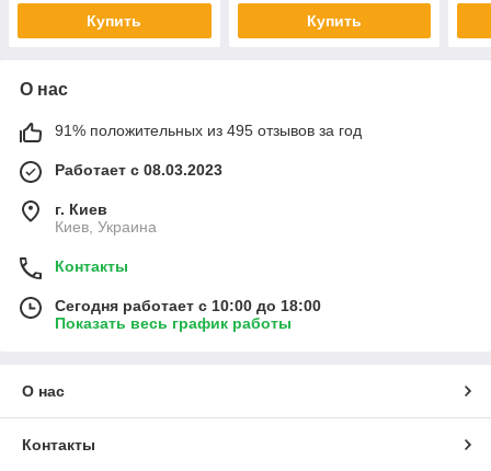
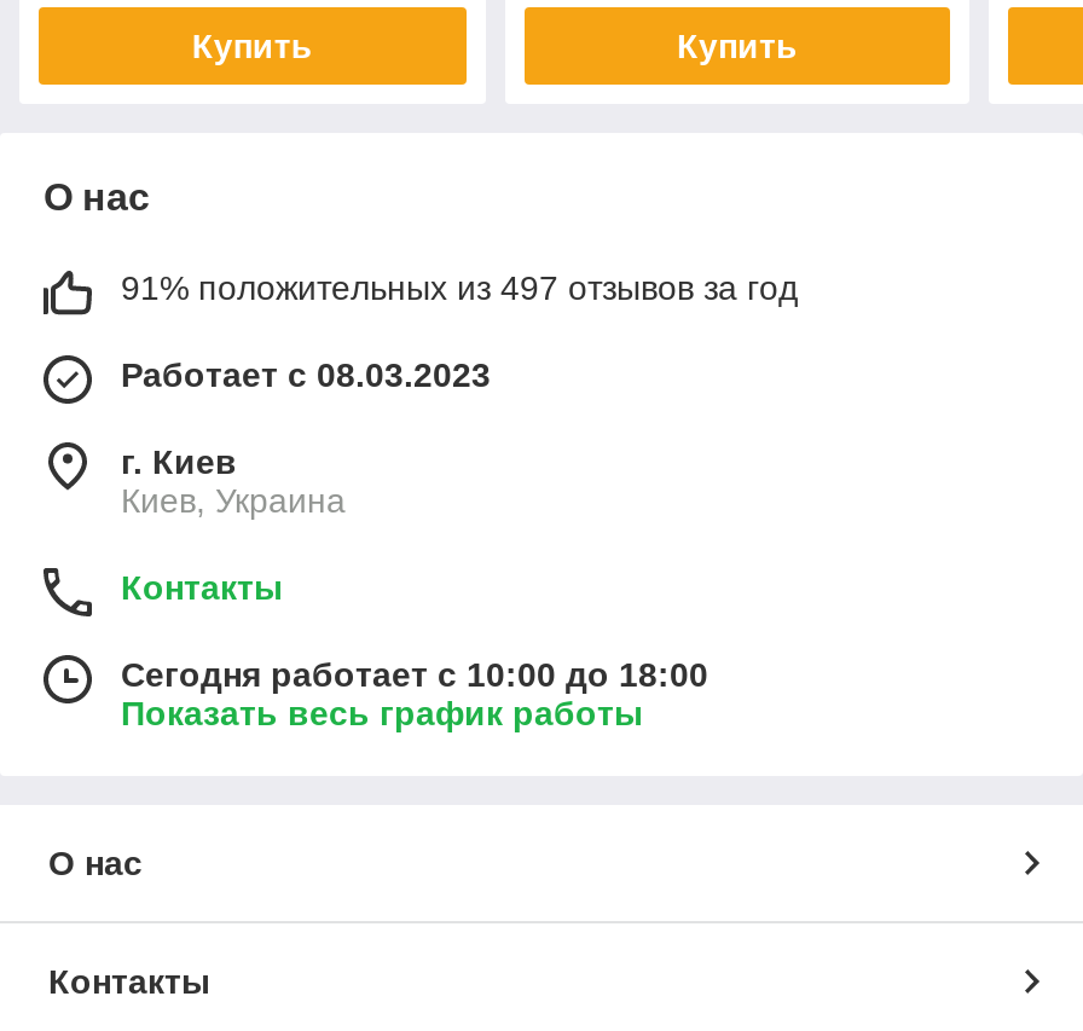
- 91% положительных из 495 отзывов за год
+ 91% положительных из 497 отзывов за год
